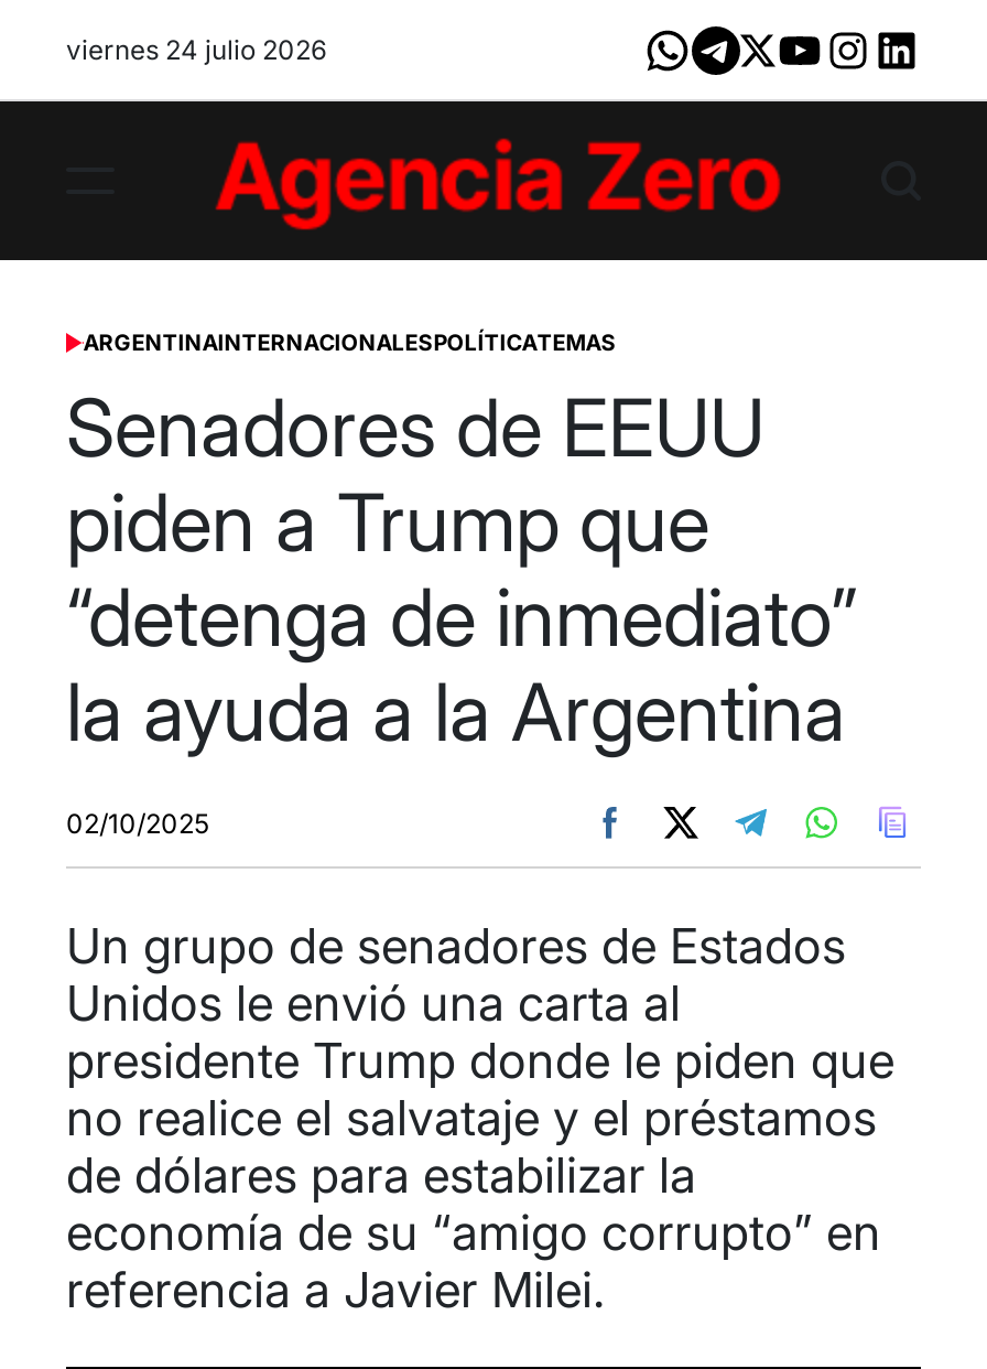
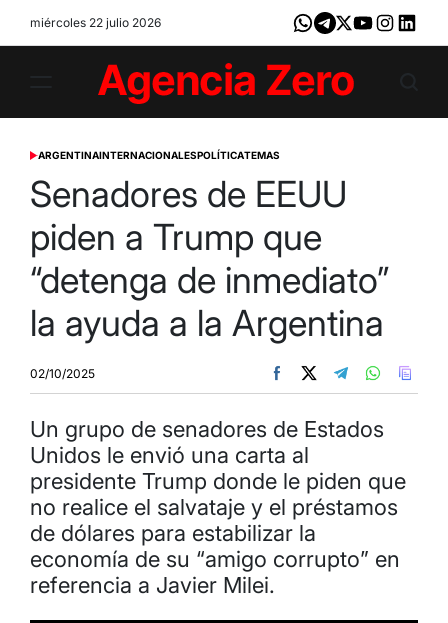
- viernes 24 julio 2026
+ miércoles 22 julio 2026
